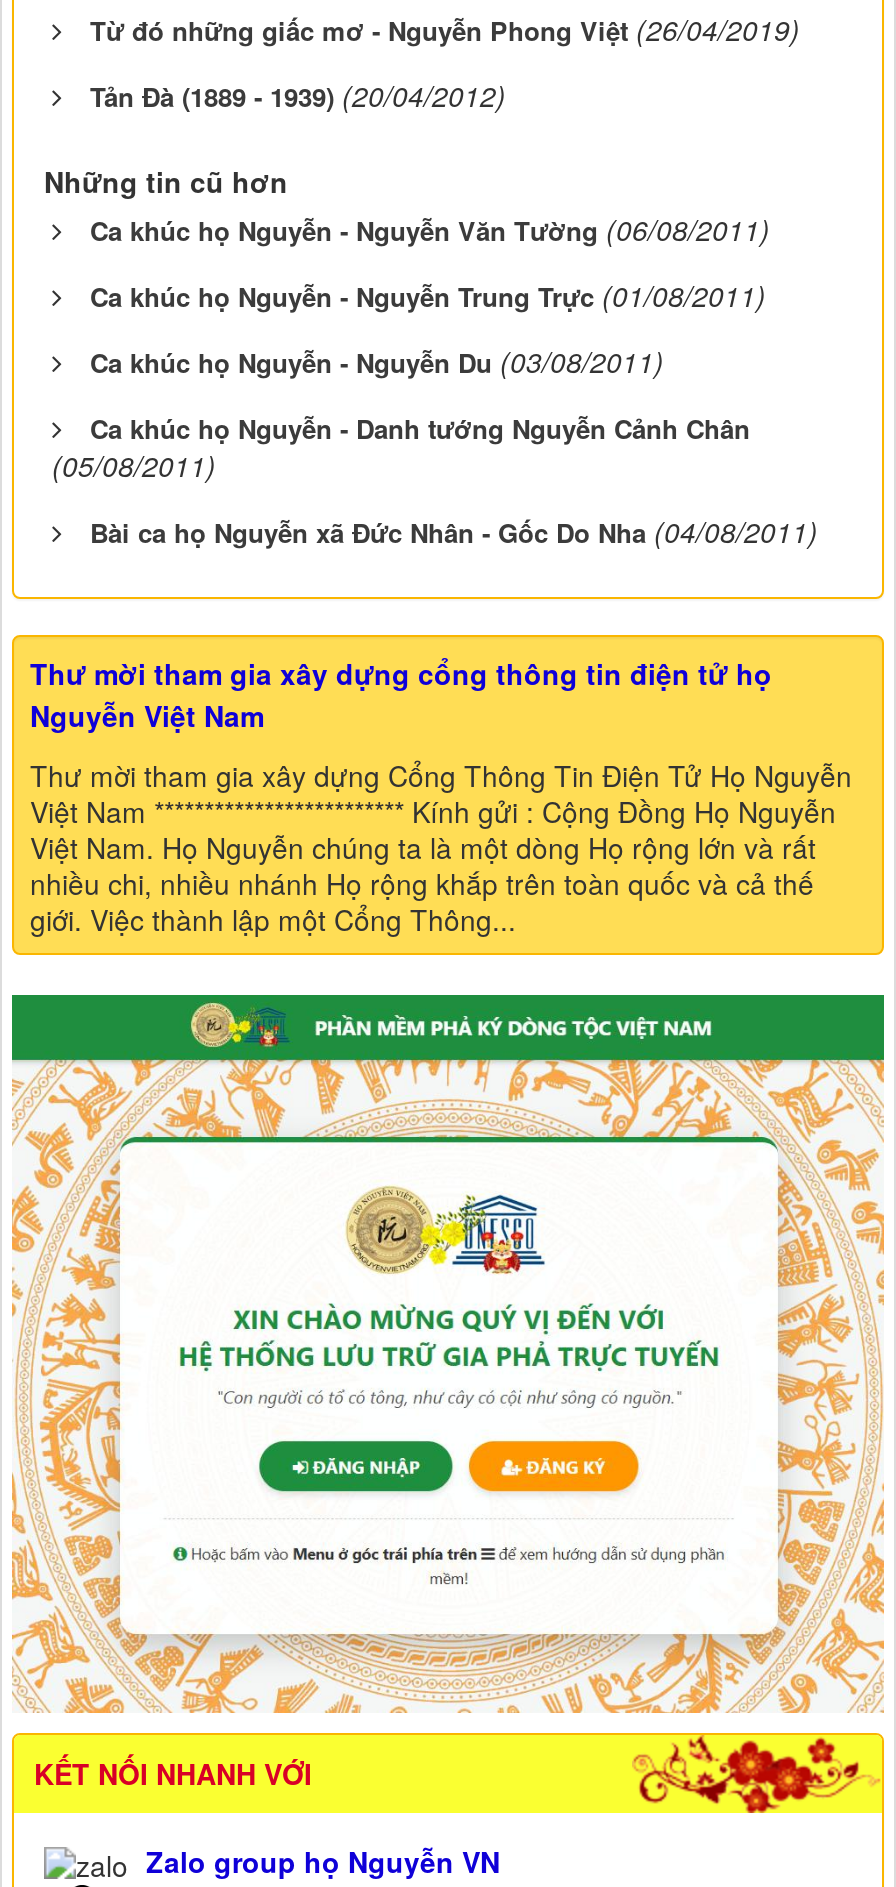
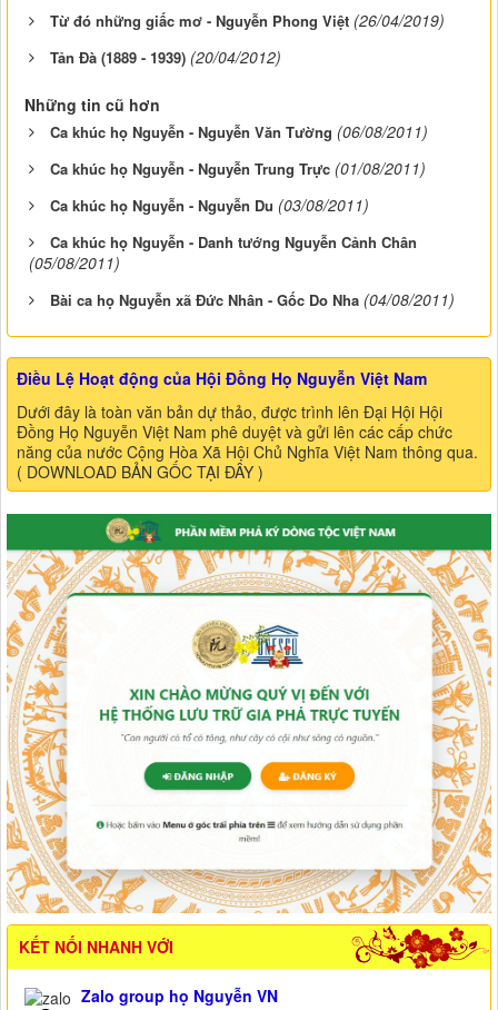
- Thư mời tham gia xây dựng cổng thông tin điện tử họ
- Nguyễn Việt Nam
+ Điều Lệ Hoạt động của Hội Đồng Họ Nguyễn Việt Nam

- Thư mời tham gia xây dựng Cổng Thông Tin Điện Tử Họ Nguyễn
- Việt Nam ************************* Kính gửi : Cộng Đồng Họ Nguyễn
- Việt Nam. Họ Nguyễn chúng ta là một dòng Họ rộng lớn và rất
- nhiều chi, nhiều nhánh Họ rộng khắp trên toàn quốc và cả thế
- giới. Việc thành lập một Cổng Thông...
+ Dưới đây là toàn văn bản dự thảo, được trình lên Đại Hội Hội
+ Đồng Họ Nguyễn Việt Nam phê duyệt và gửi lên các cấp chức
+ năng của nước Cộng Hòa Xã Hội Chủ Nghĩa Việt Nam thông qua.
+ ( DOWNLOAD BẢN GỐC TẠI ĐÂY )
